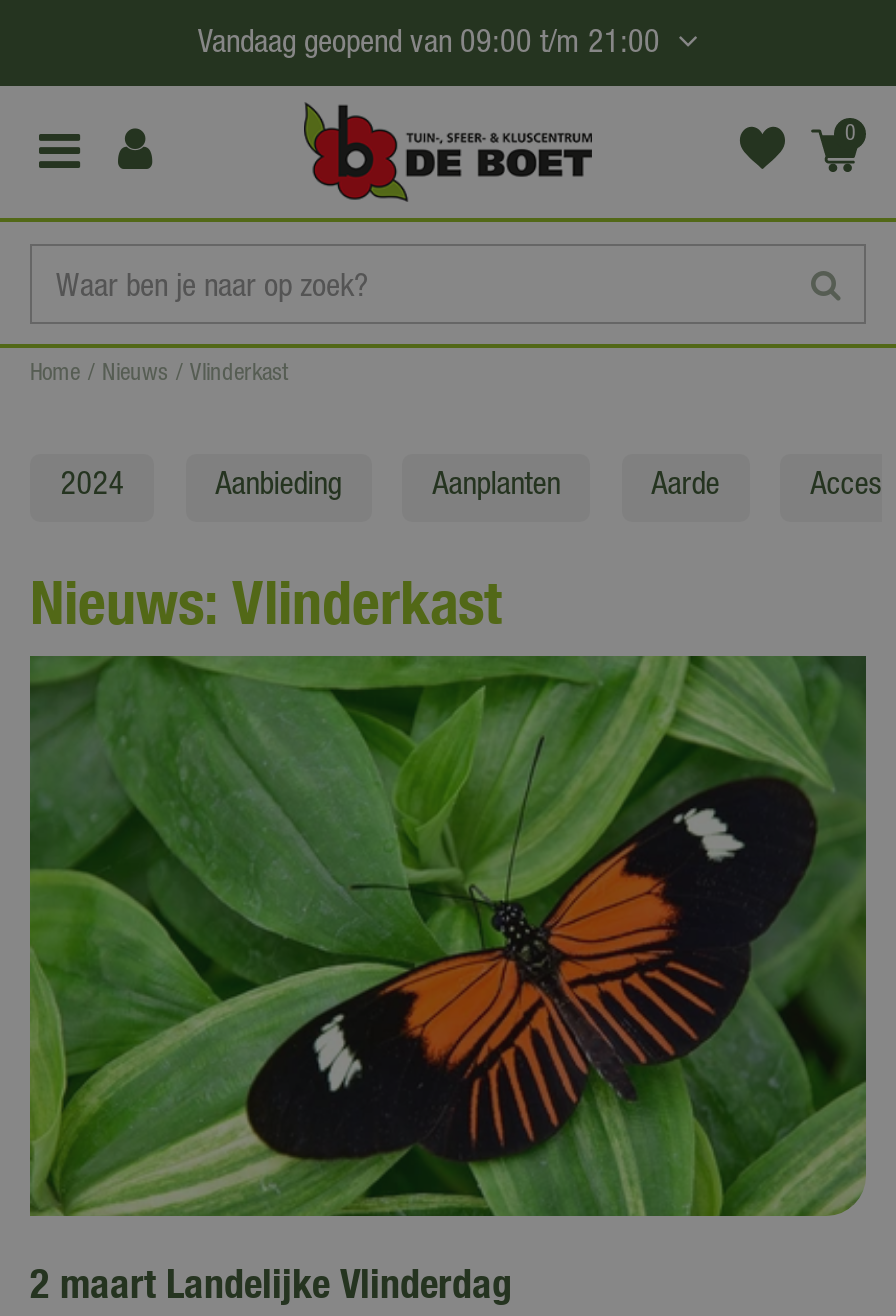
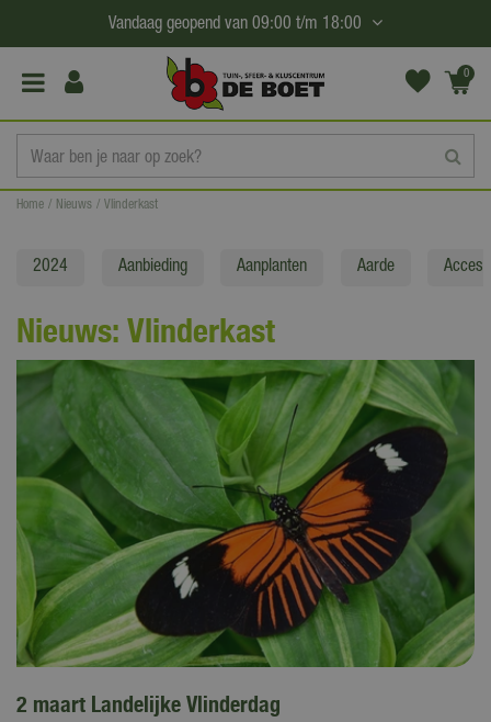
- Vandaag geopend van 09:00 t/m 21:00
+ Vandaag geopend van 09:00 t/m 18:00
